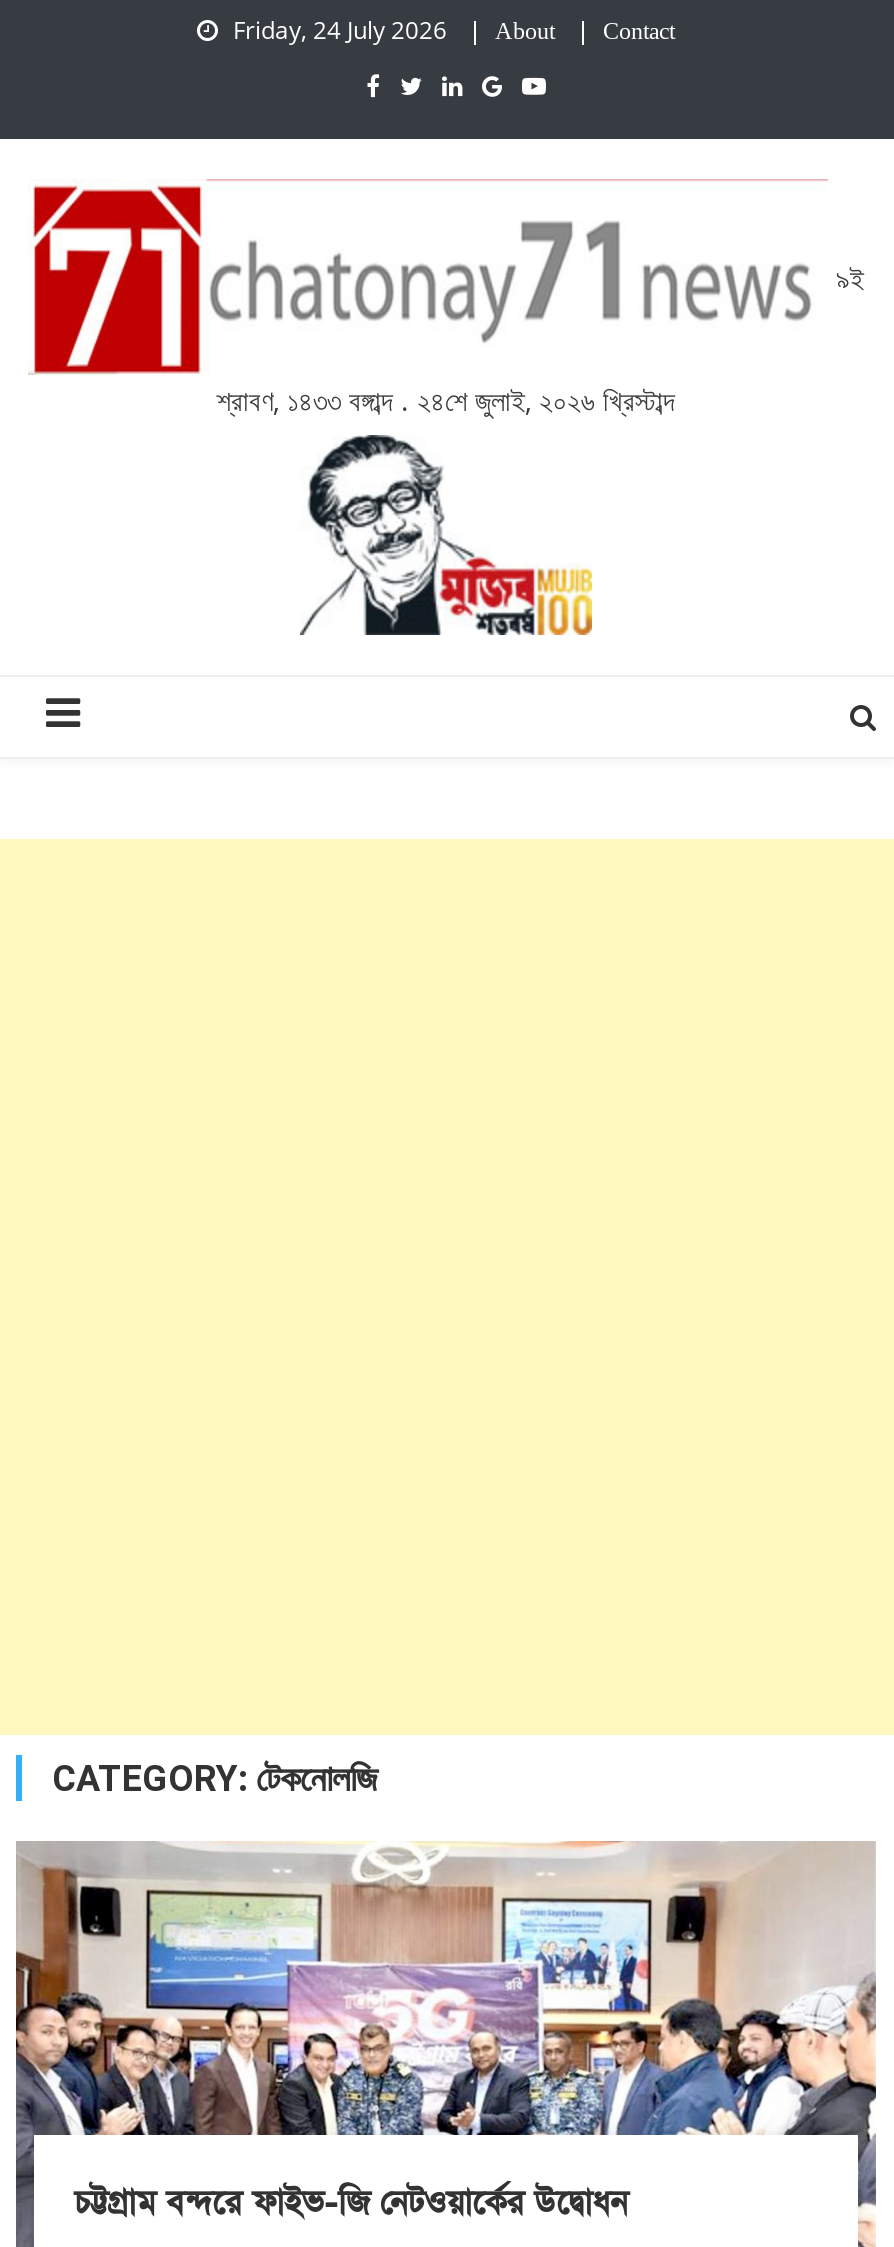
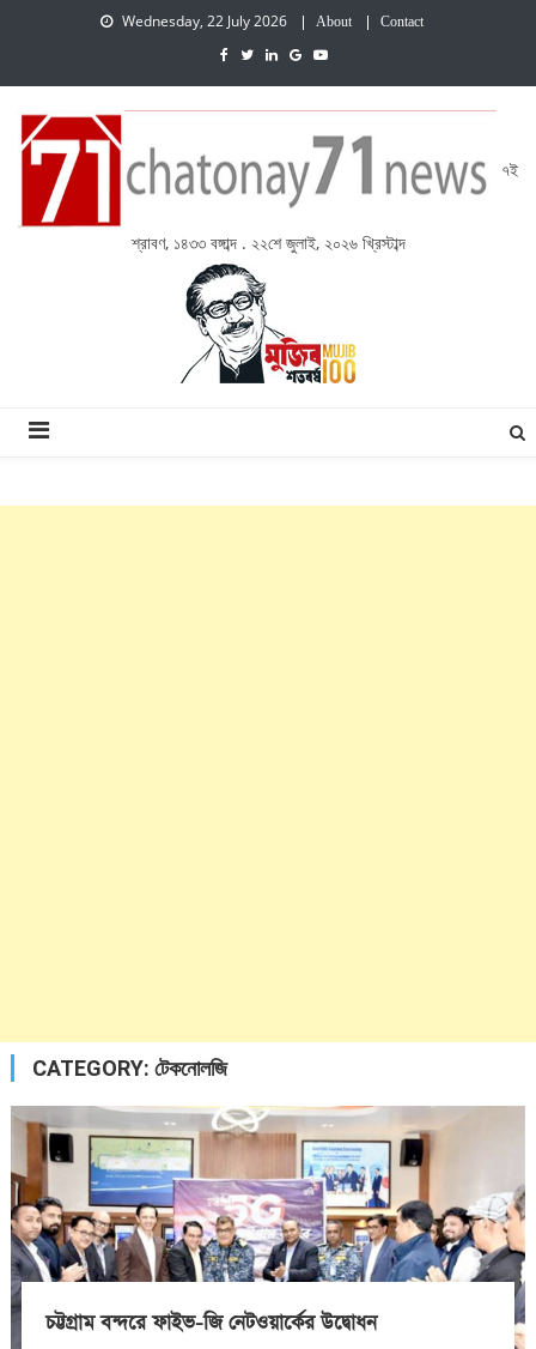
- Friday, 24 July 2026
+ Wednesday, 22 July 2026

- ৯ই
+ ৭ই

- শ্রাবণ, ১৪৩৩ বঙ্গাব্দ . ২৪শে জুলাই, ২০২৬ খ্রিস্টাব্দ
+ শ্রাবণ, ১৪৩৩ বঙ্গাব্দ . ২২শে জুলাই, ২০২৬ খ্রিস্টাব্দ
